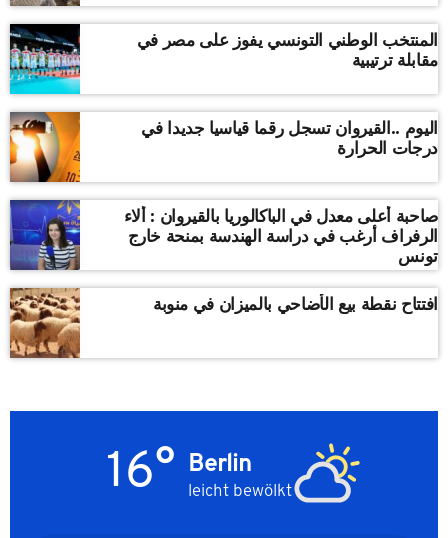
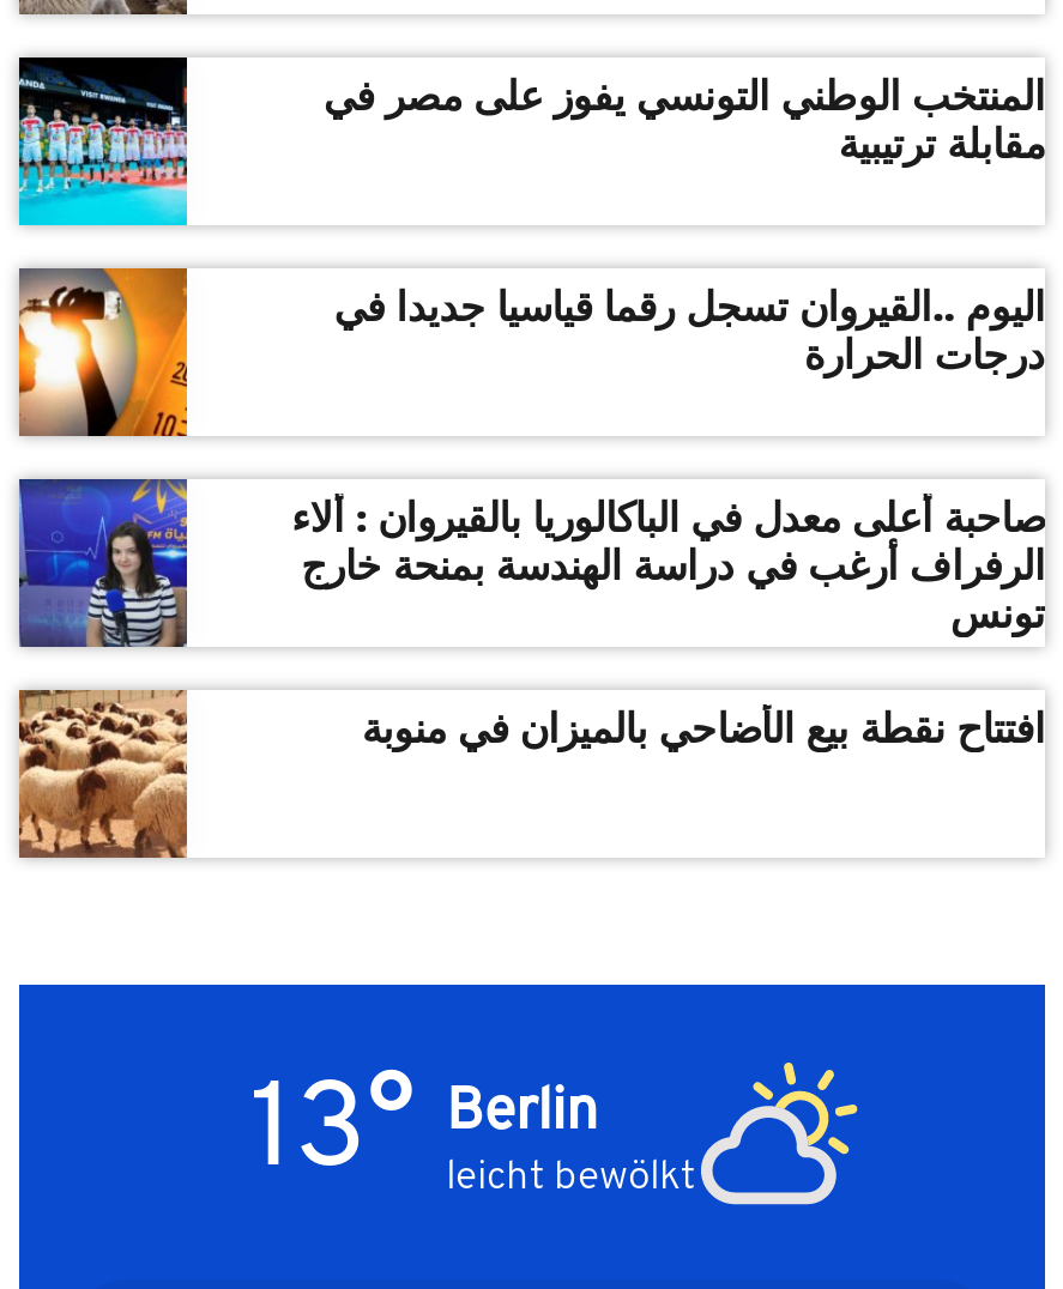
- 16° Berlin leicht bewölkt
+ 13° Berlin leicht bewölkt
